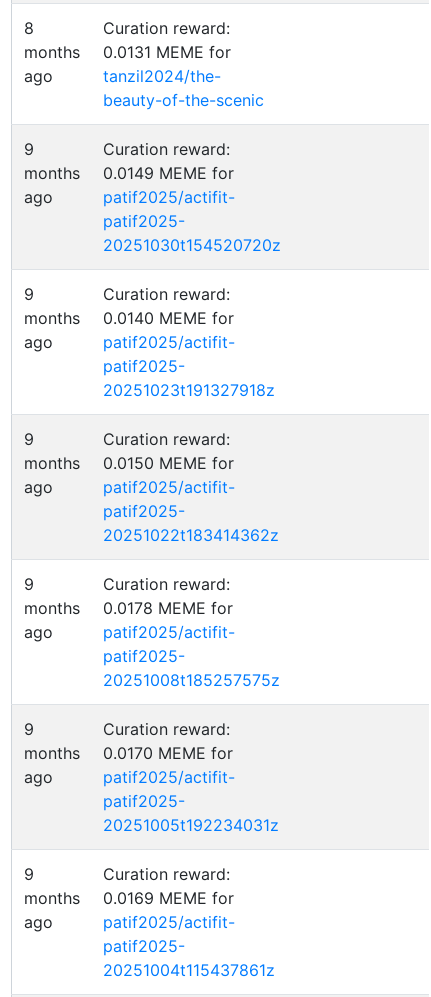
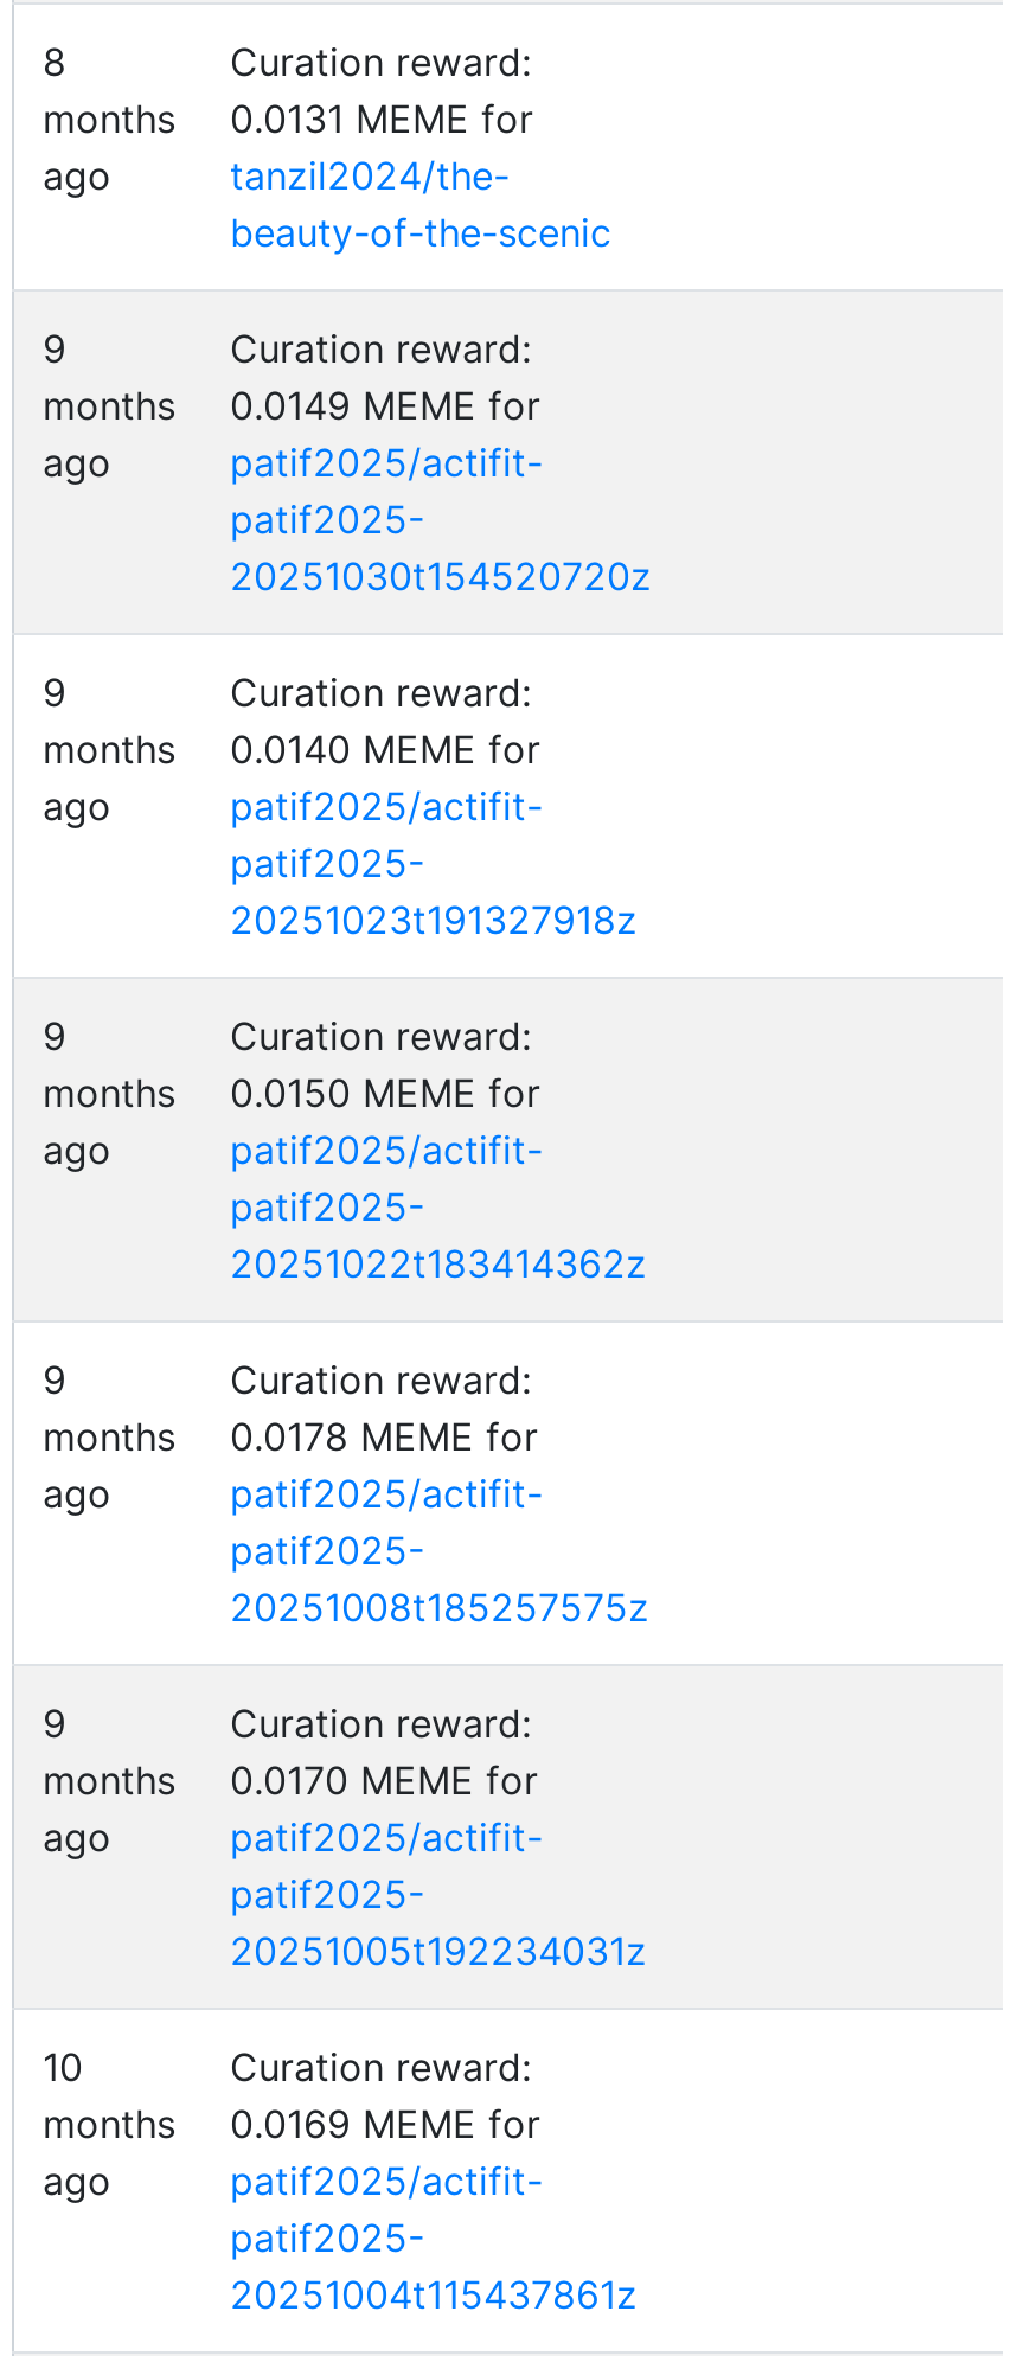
- 9
+ 10
